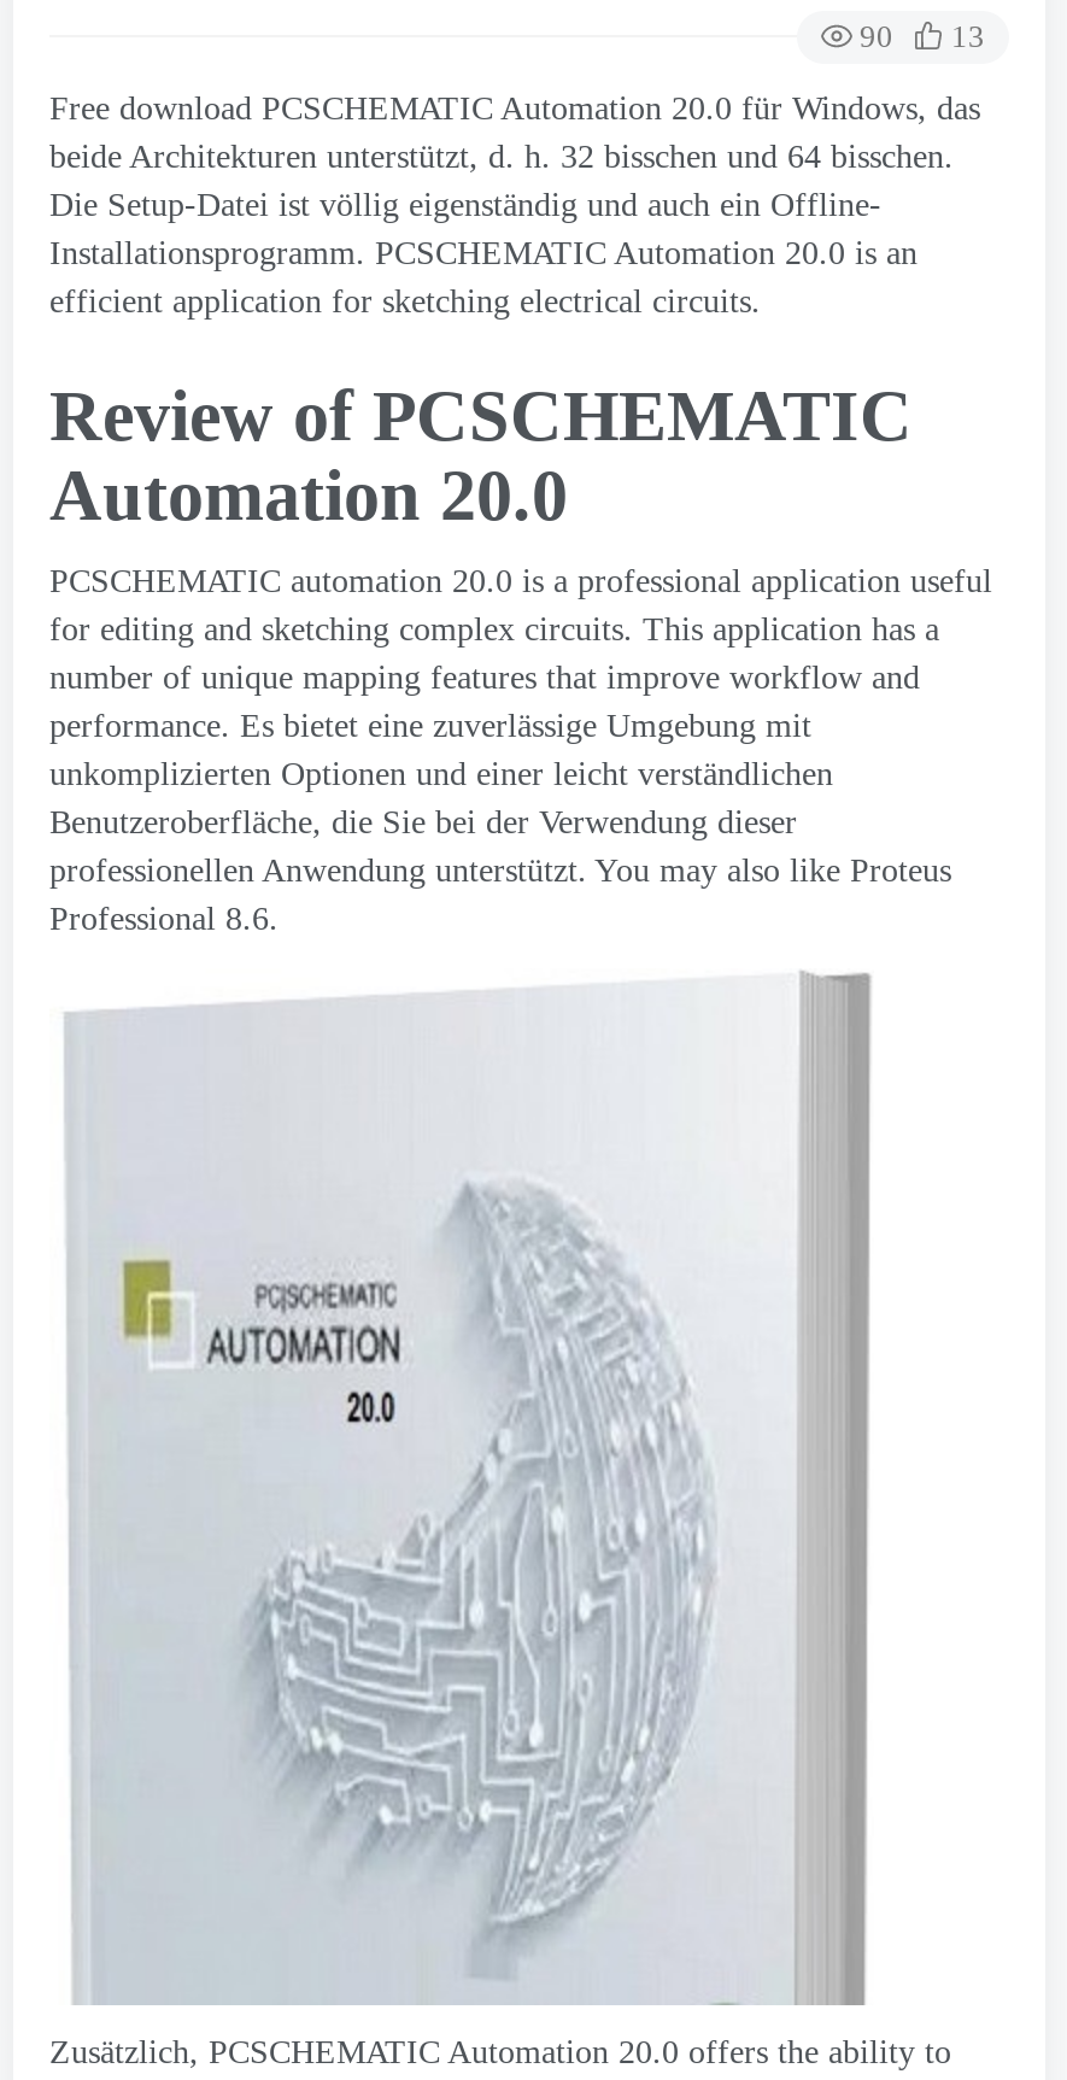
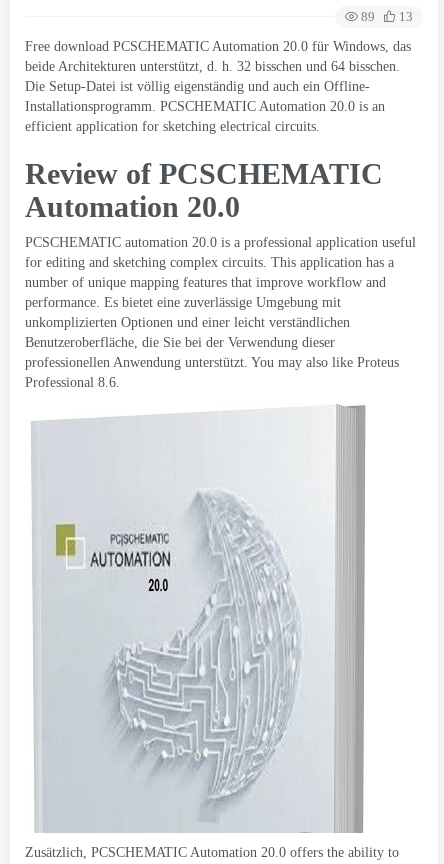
- 90 13
+ 89 13
